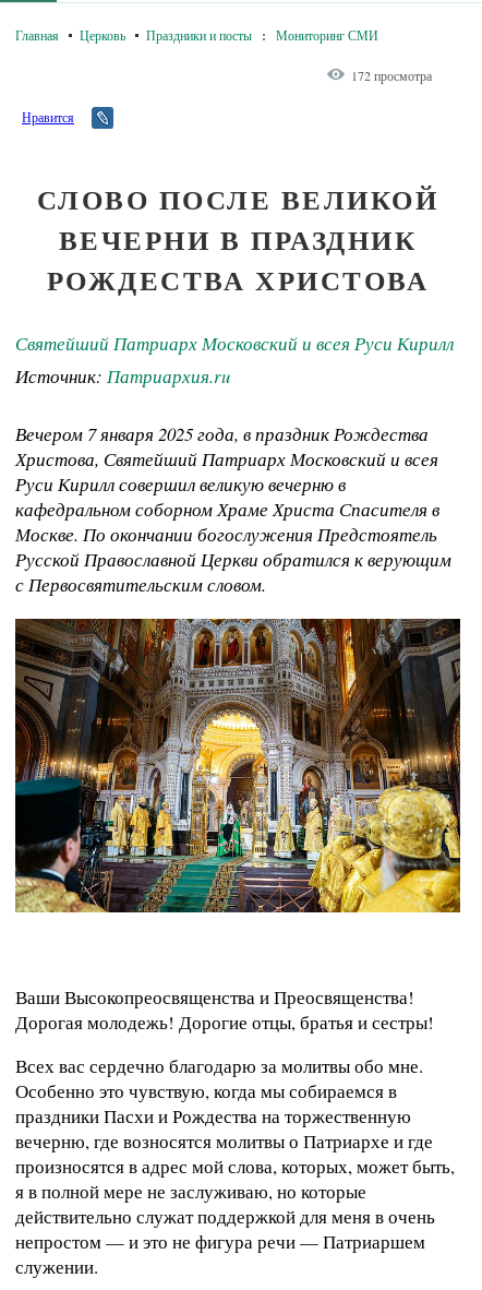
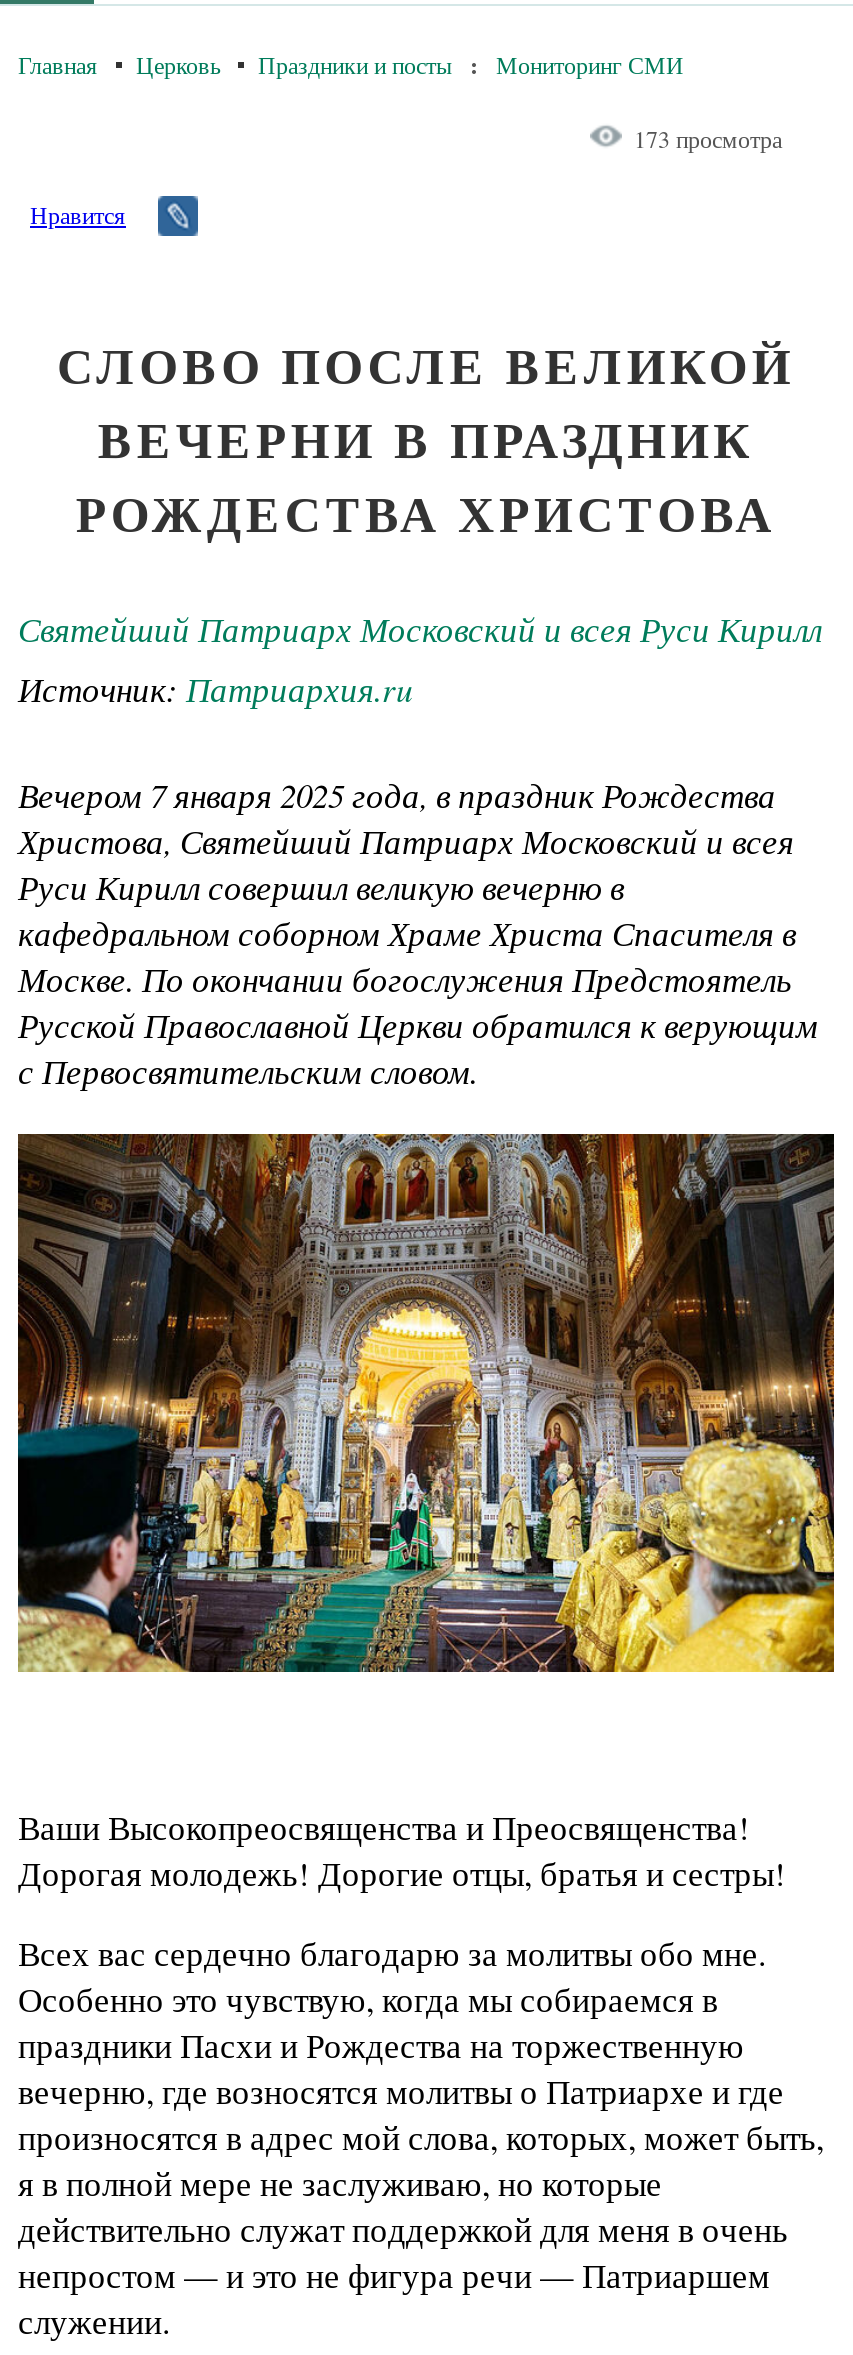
- 172 просмотра
+ 173 просмотра
